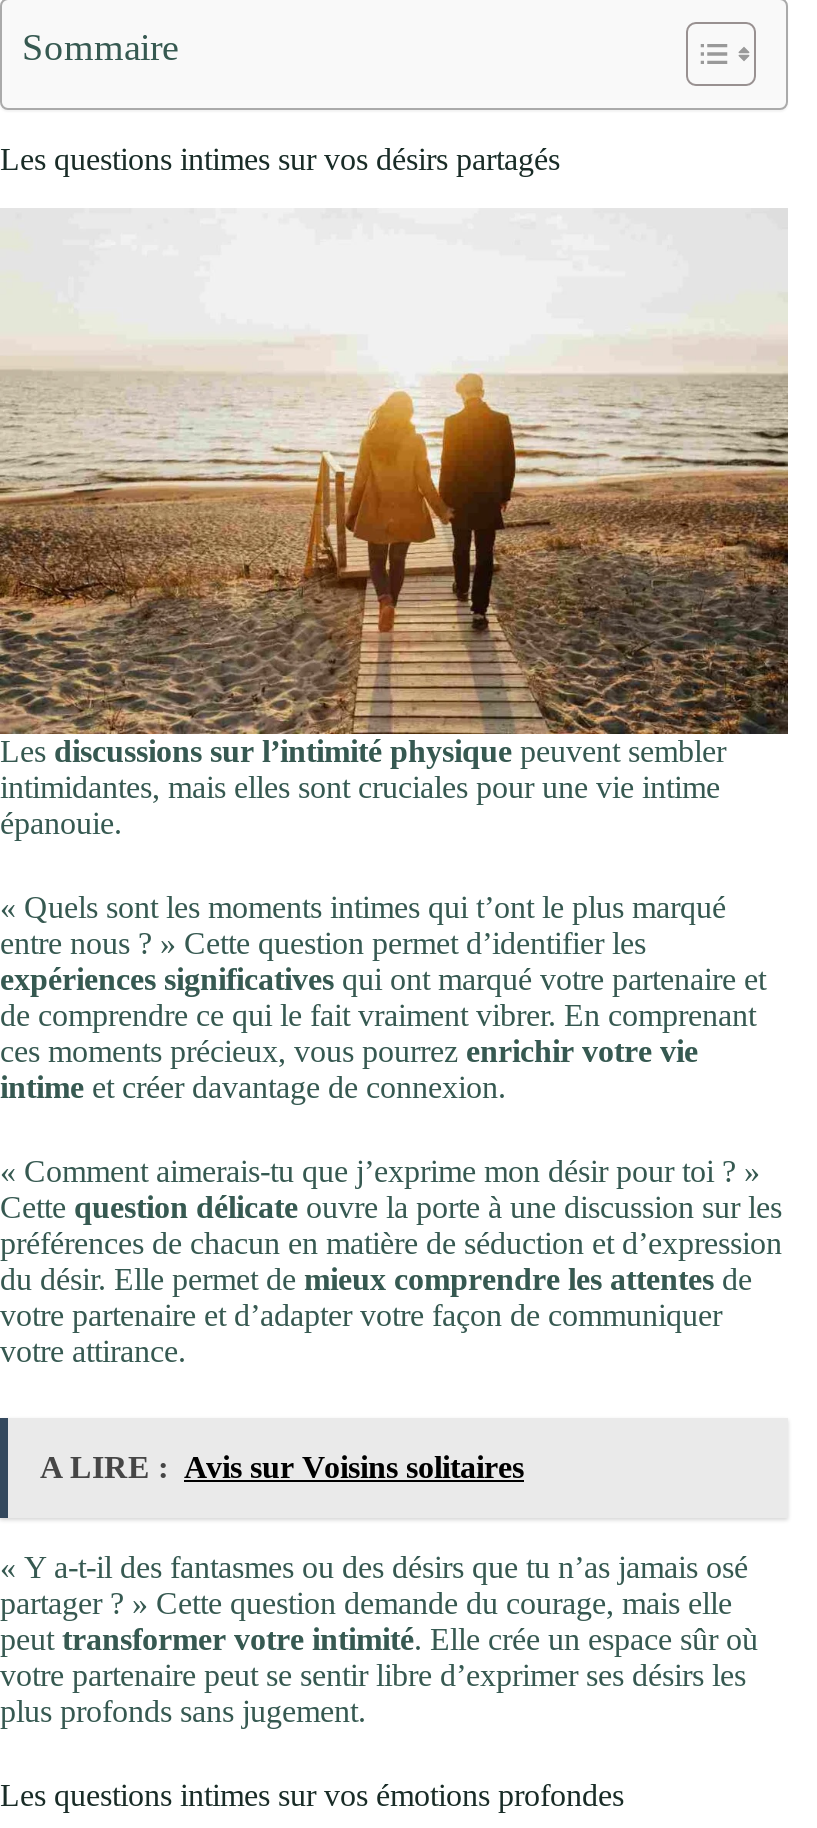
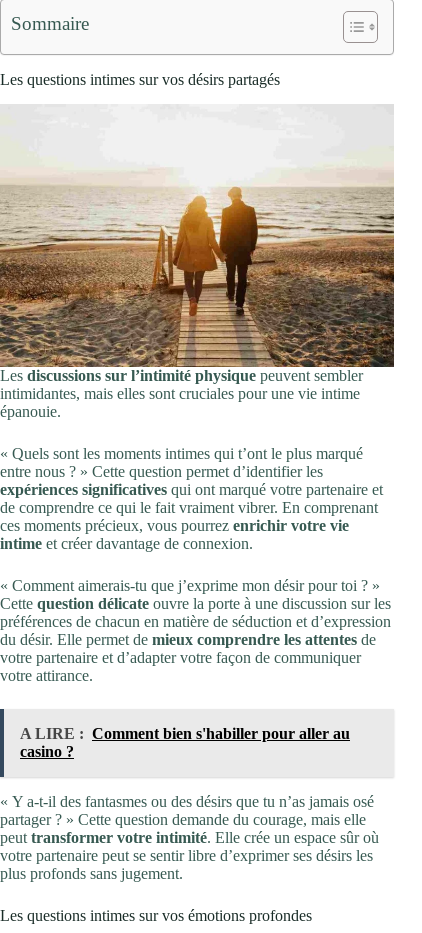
- A LIRE : Avis sur Voisins solitaires
+ A LIRE : Comment bien s'habiller pour aller au
+ casino ?
